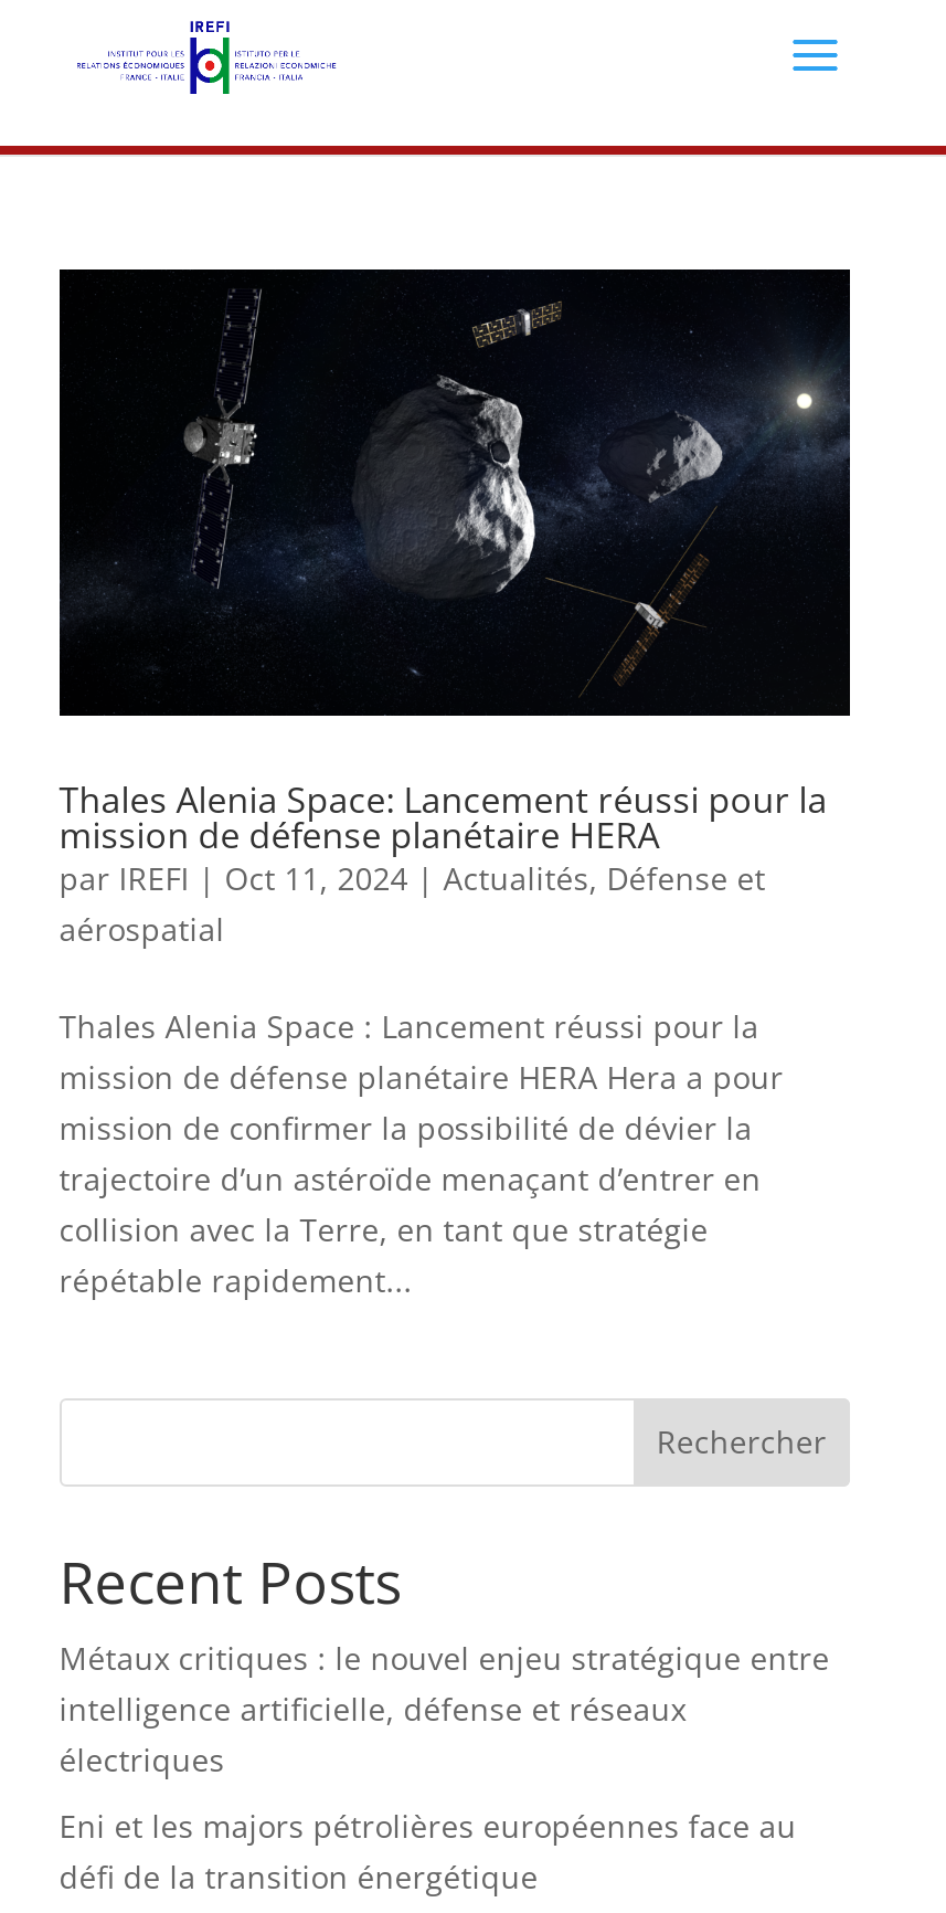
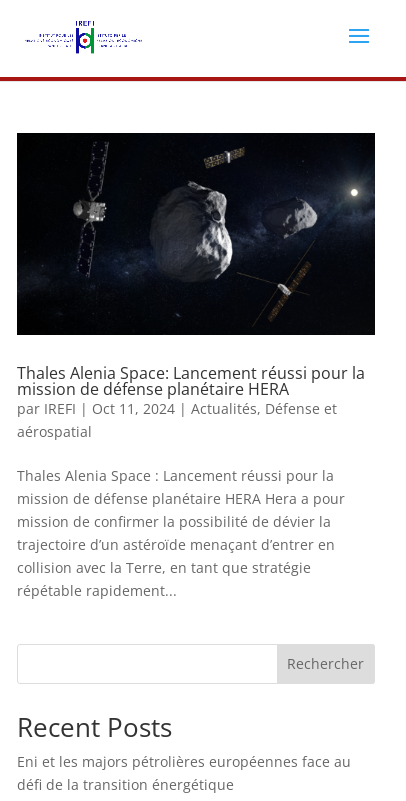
- Métaux critiques : le nouvel enjeu stratégique entre
- intelligence artificielle, défense et réseaux
- électriques
